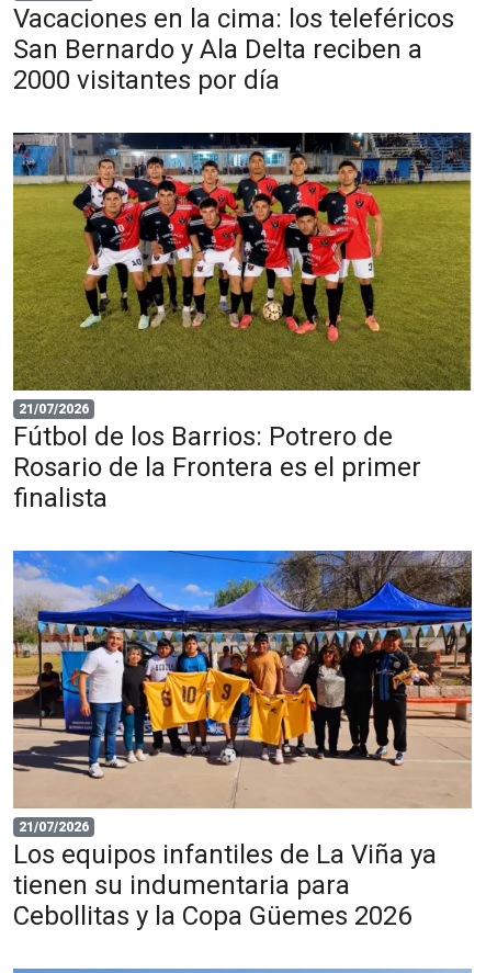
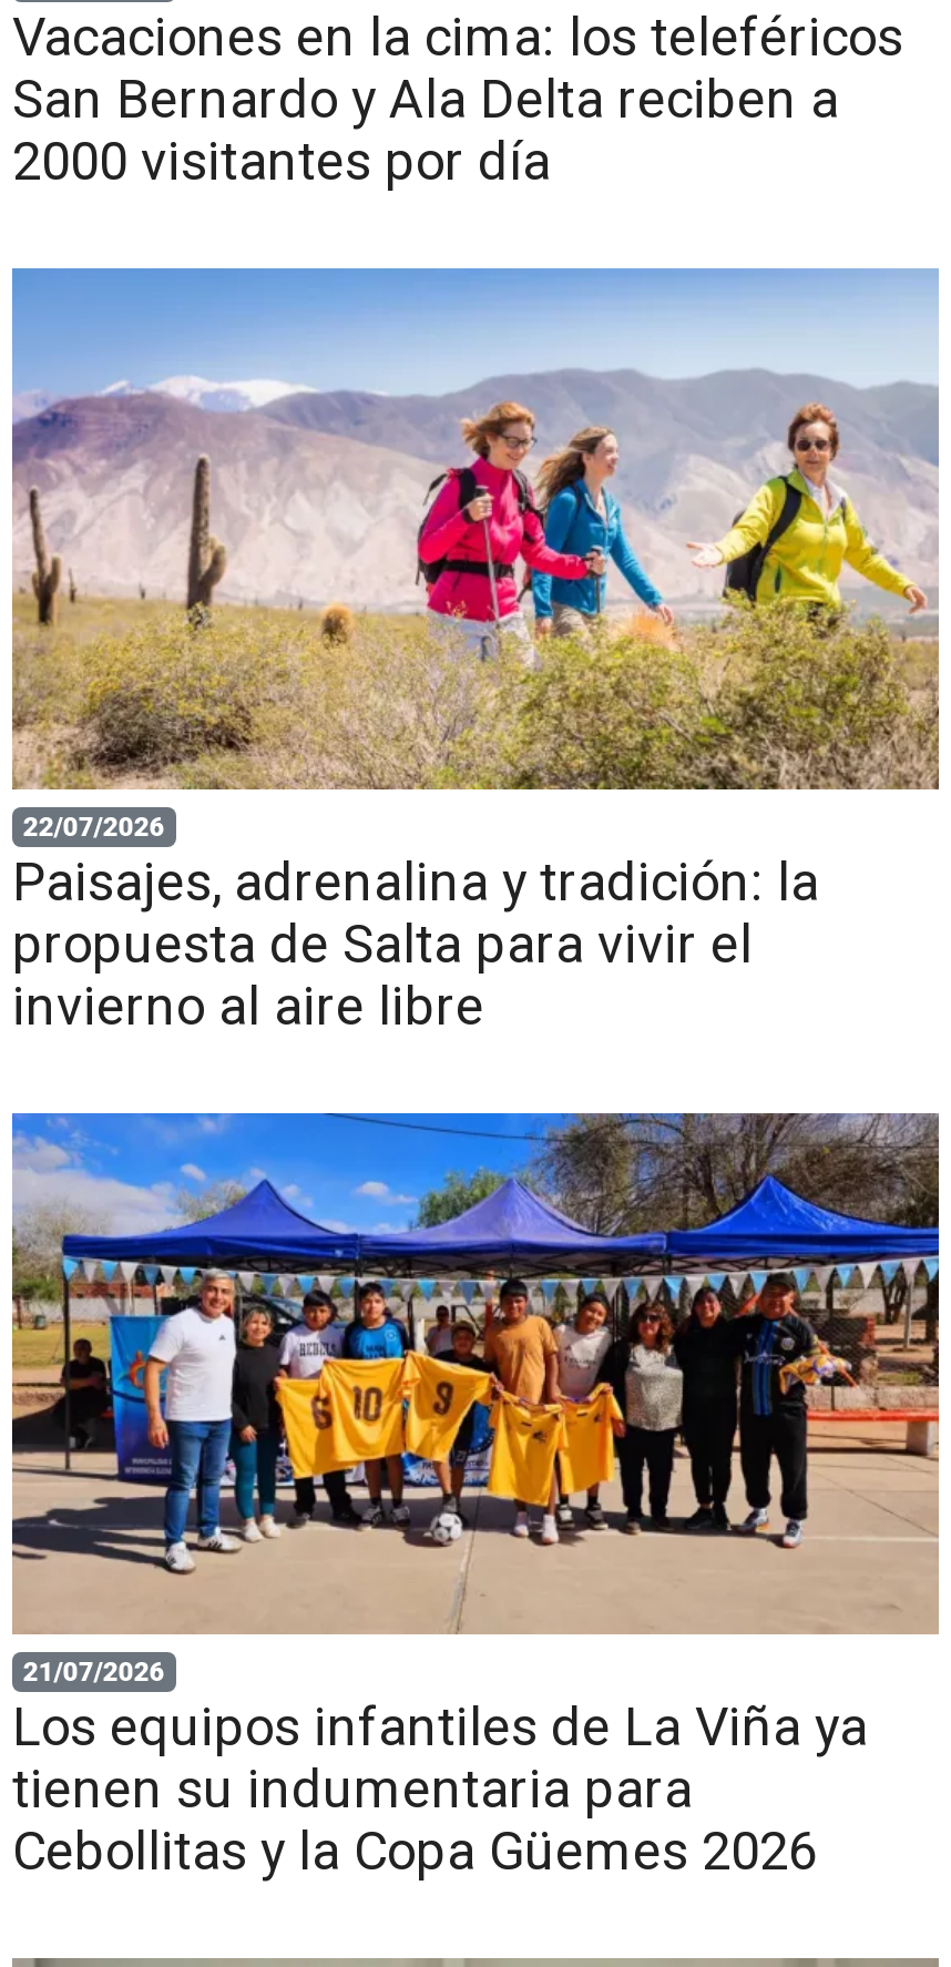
- [image]
- 21/07/2026
- Fútbol de los Barrios: Potrero de
- Rosario de la Frontera es el primer
- finalista
+ [image]
+ 22/07/2026
+ Paisajes, adrenalina y tradición: la
+ propuesta de Salta para vivir el
+ invierno al aire libre
